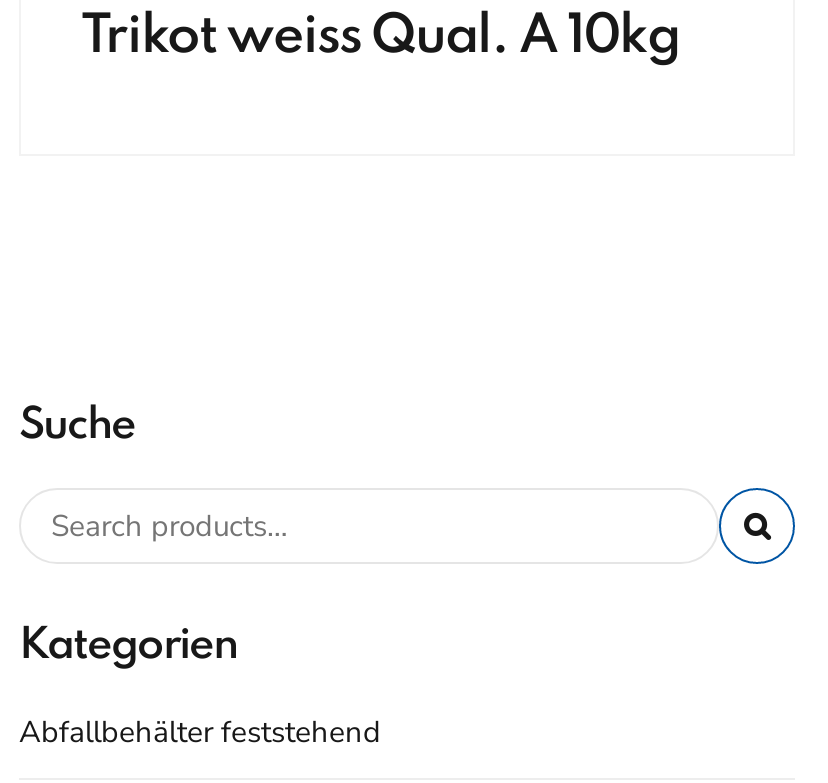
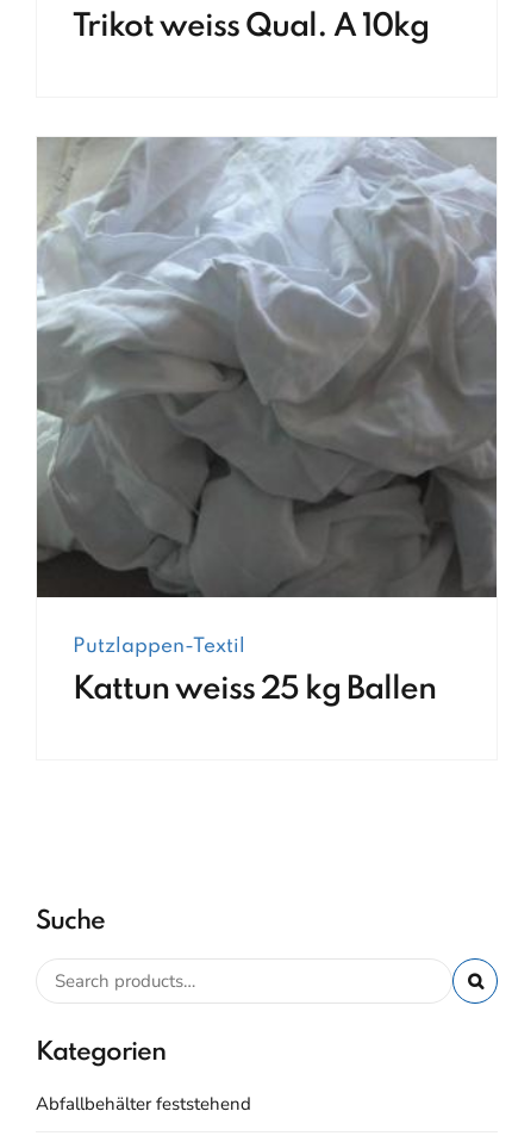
+ [image]
+ Putzlappen-Textil
+ Kattun weiss 25 kg Ballen
